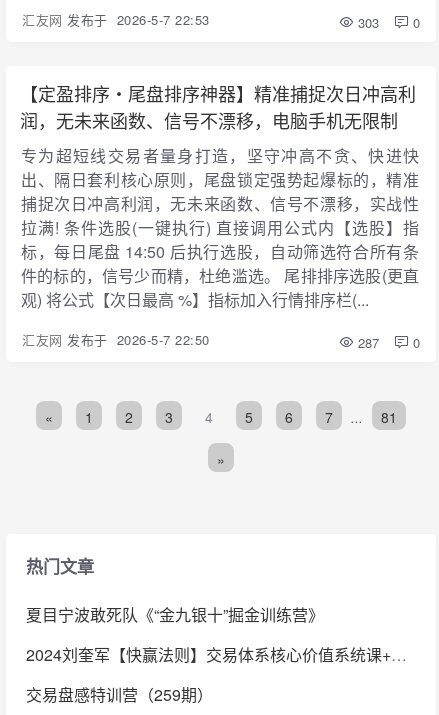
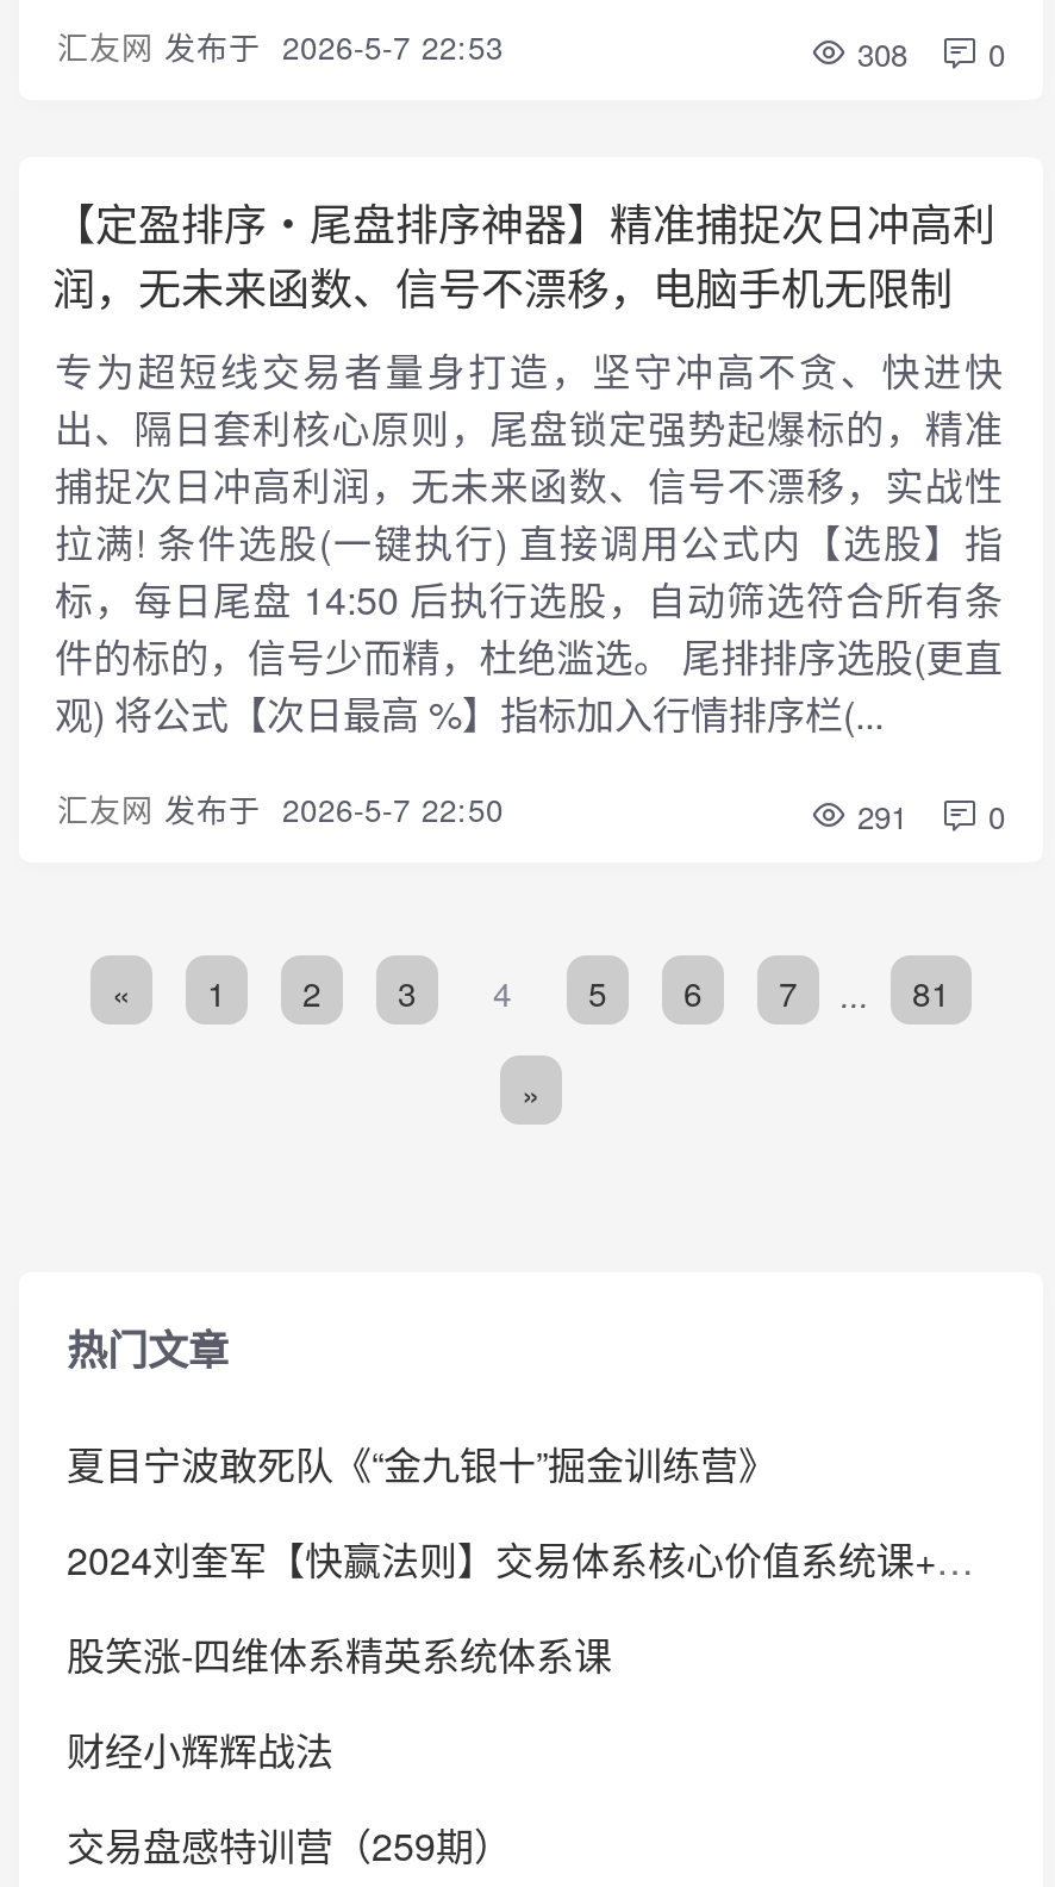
- 303
+ 308

- 287
+ 291

+ 股笑涨-四维体系精英系统体系课
+ 财经小辉辉战法
